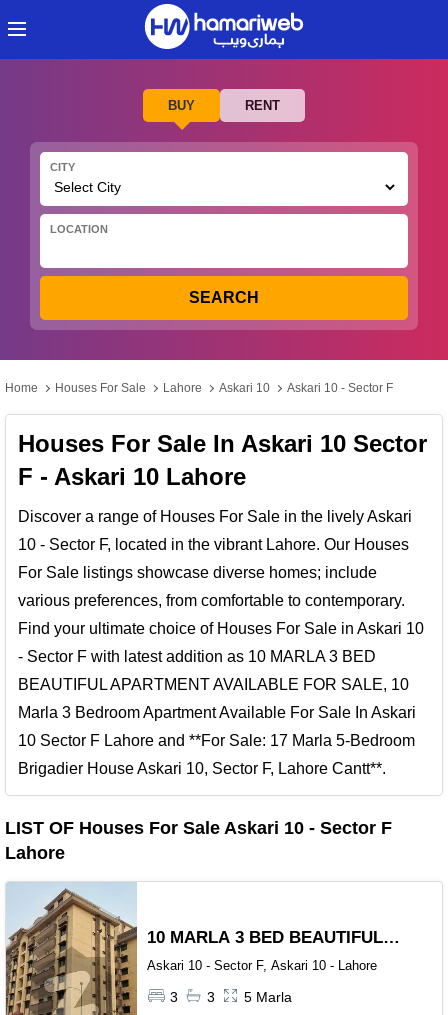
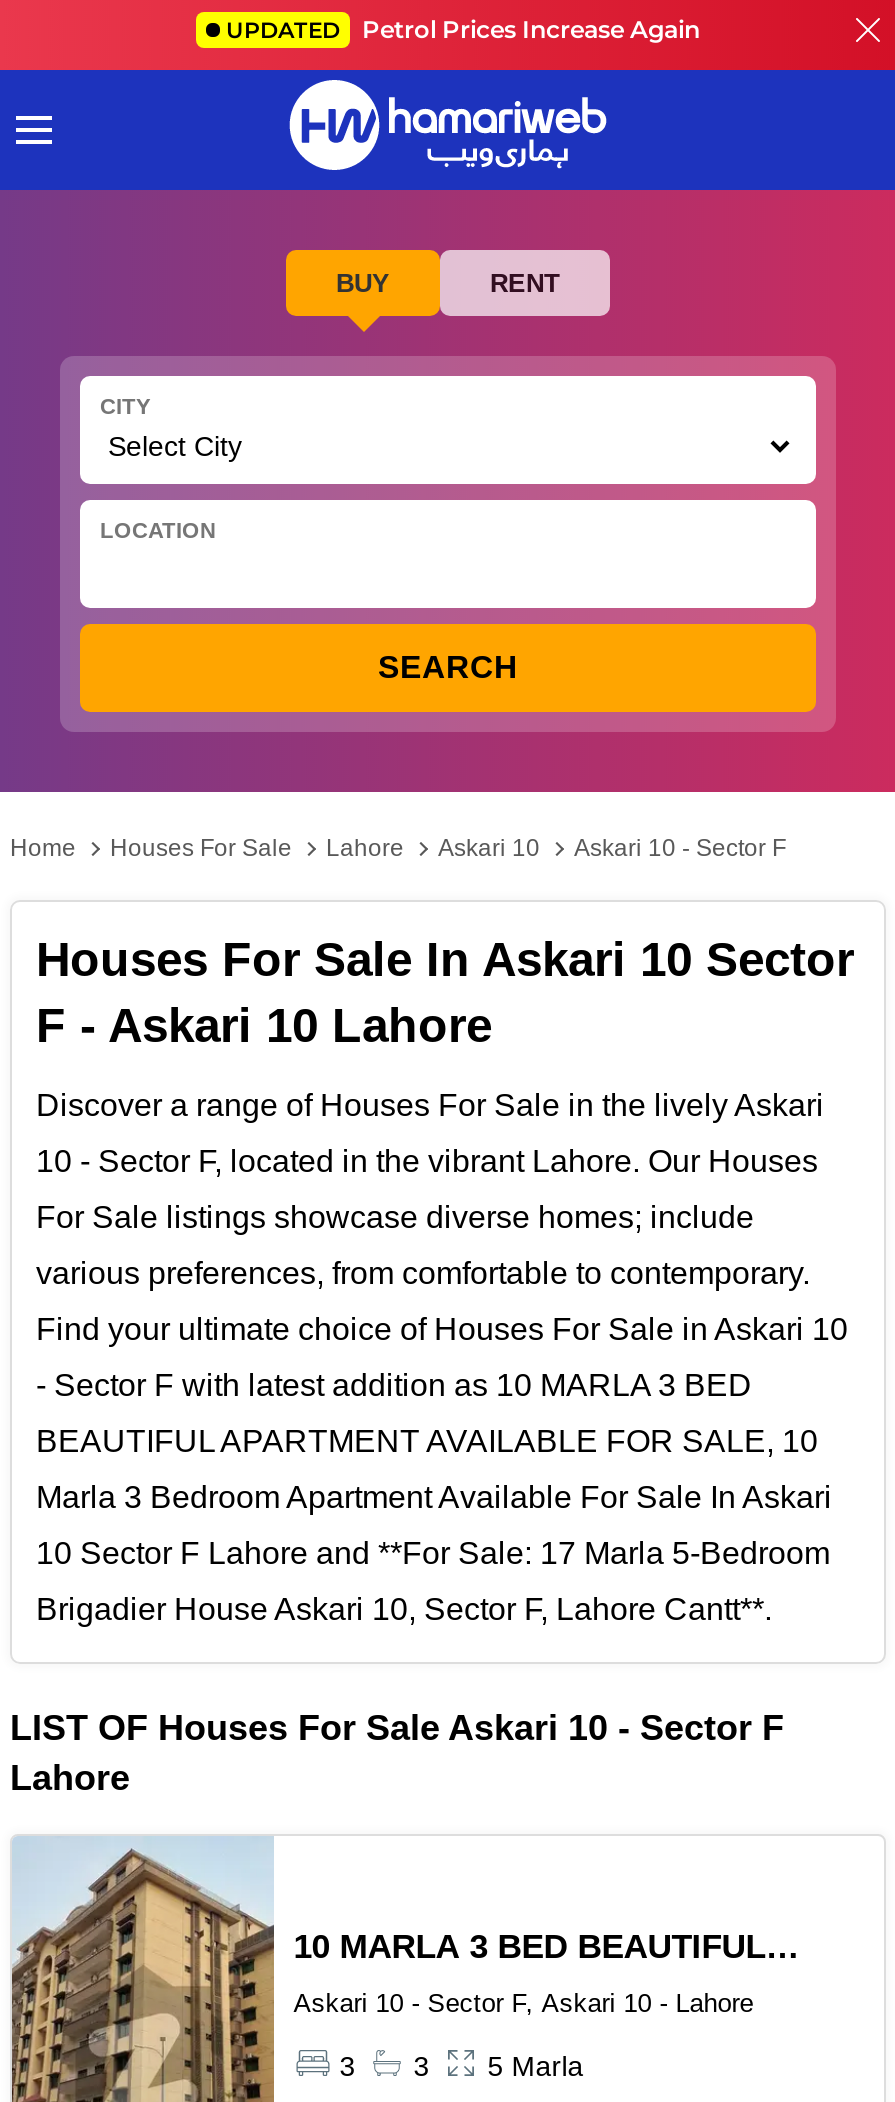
+ UPDATED Petrol Prices Increase Again
